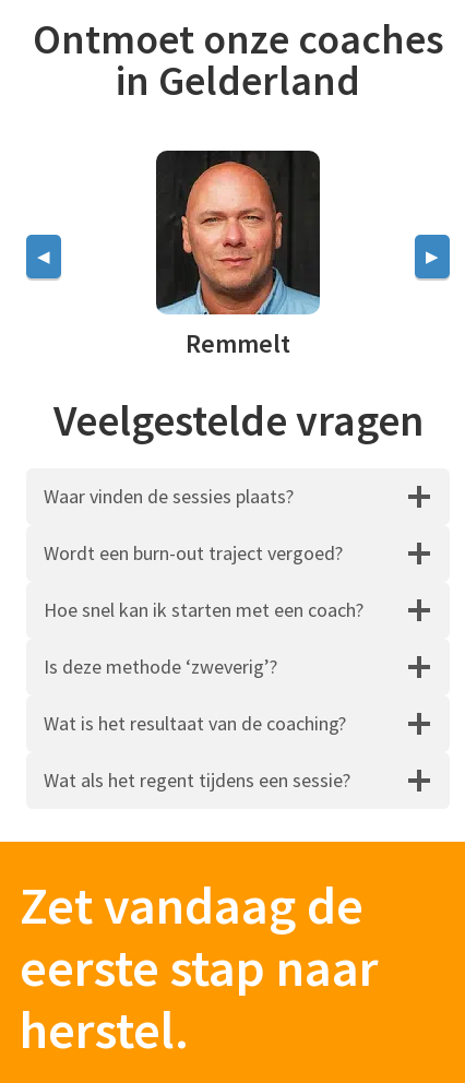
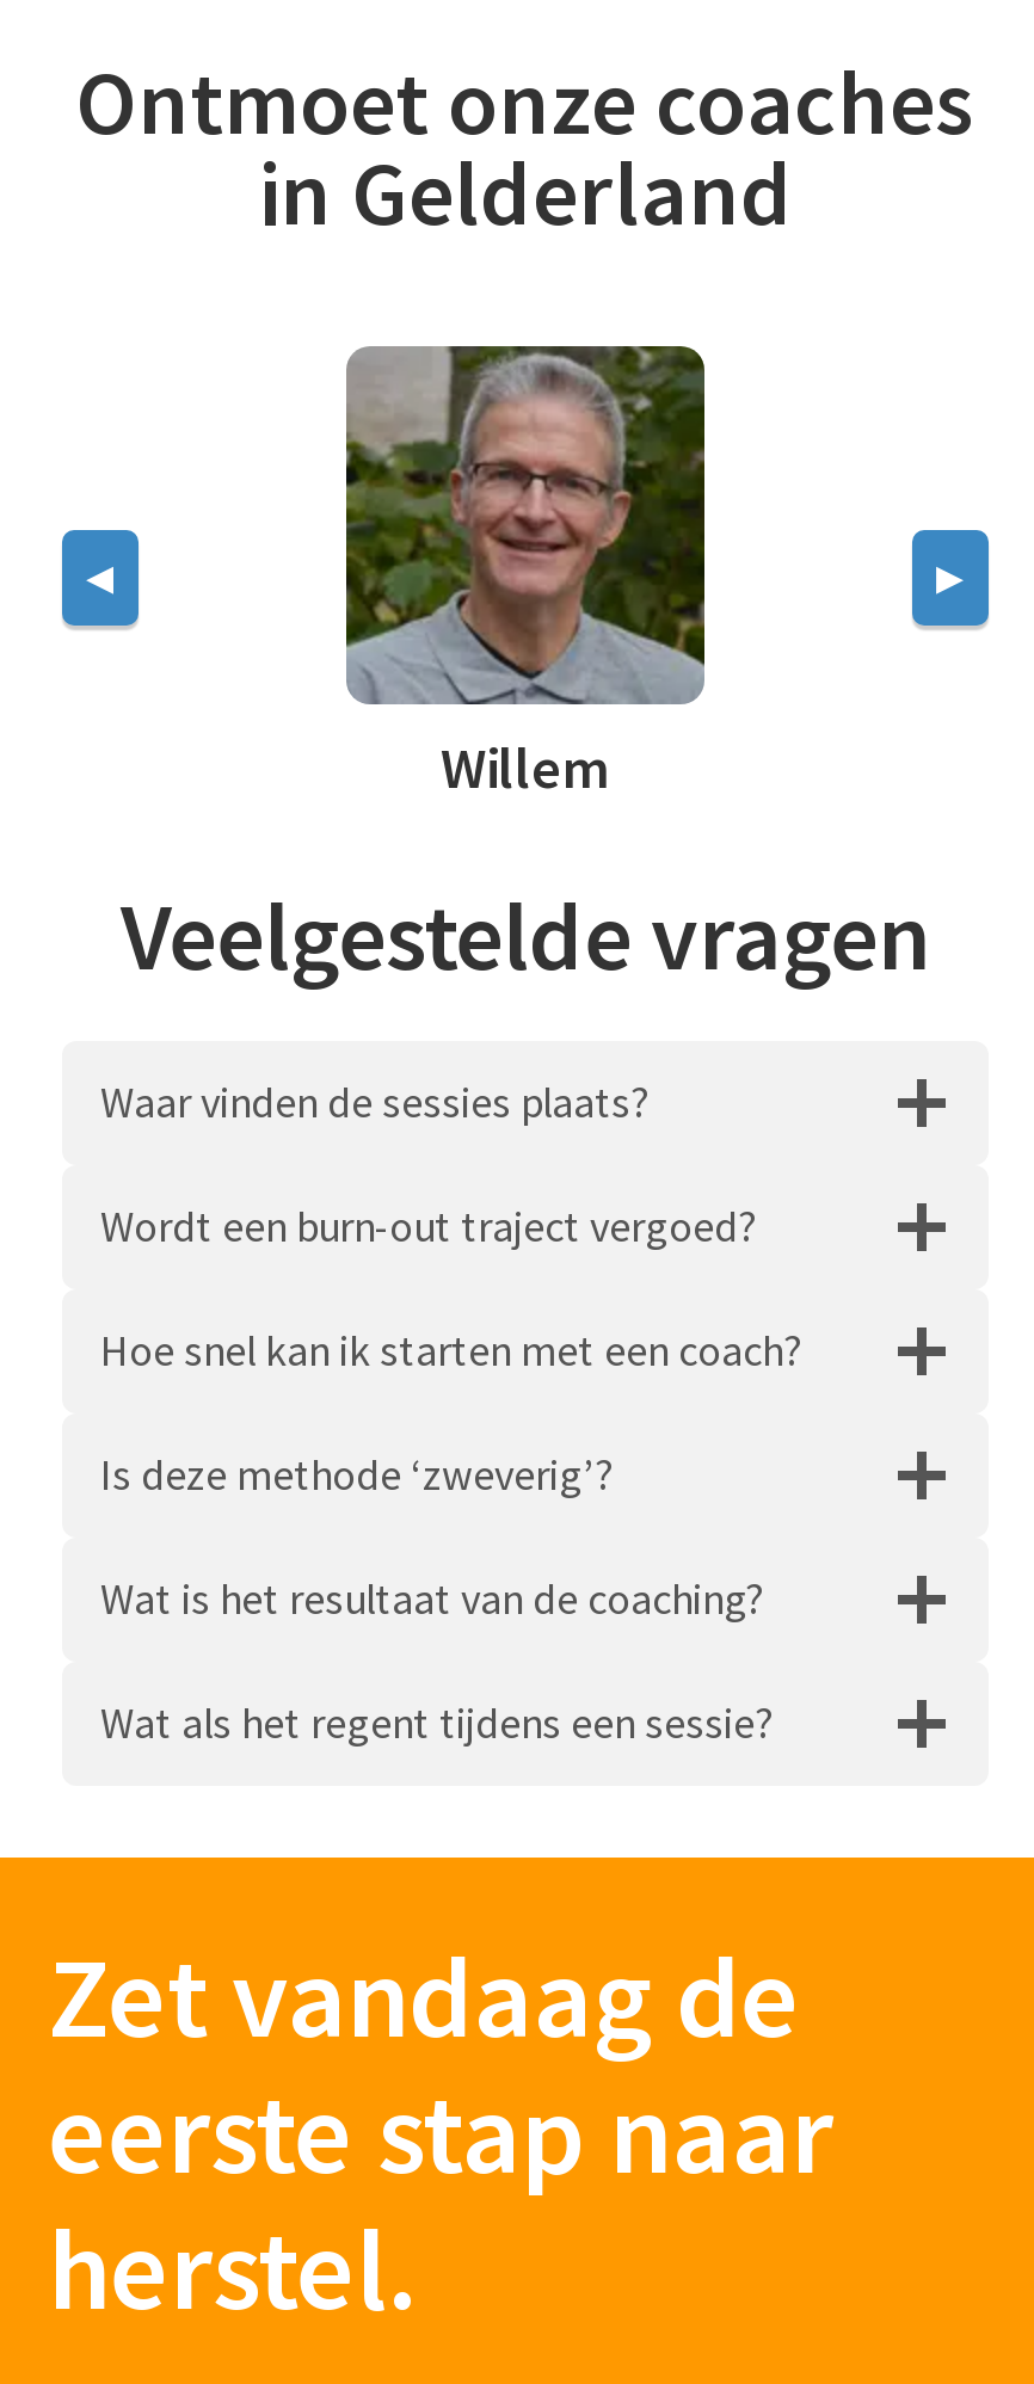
- [image]
- Remmelt
+ [image]
+ Willem
